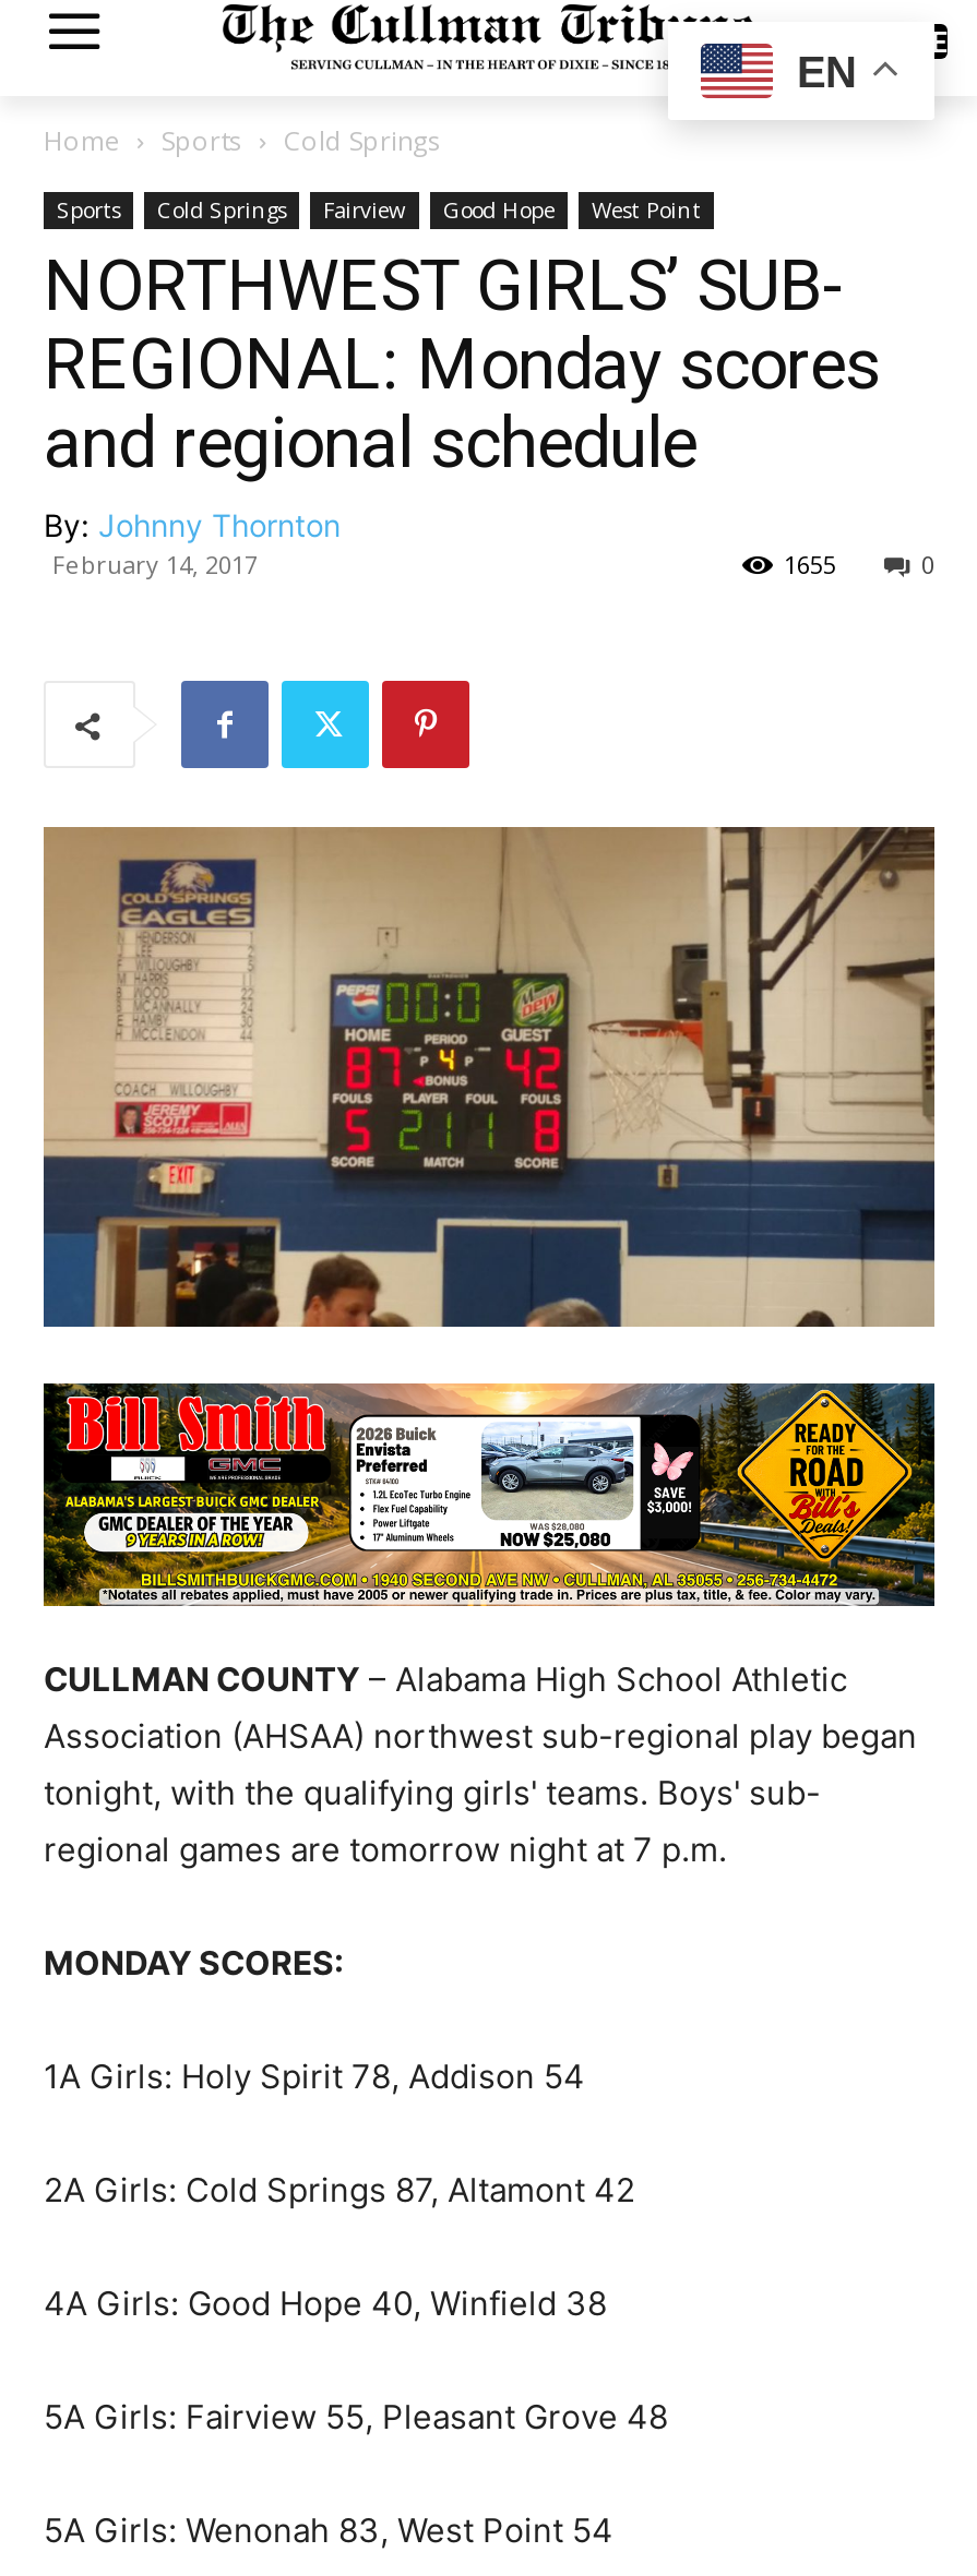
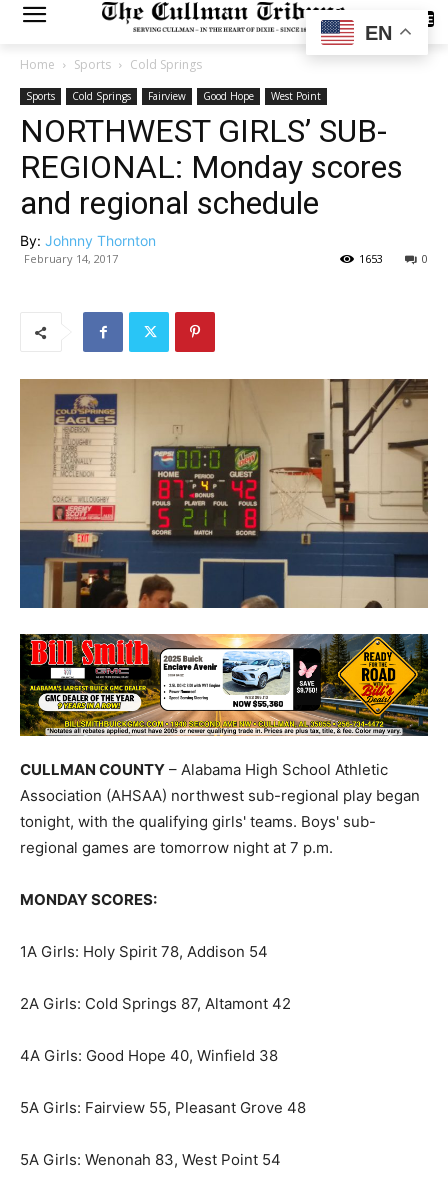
- 1655
+ 1653

- [image]
+ [image]
